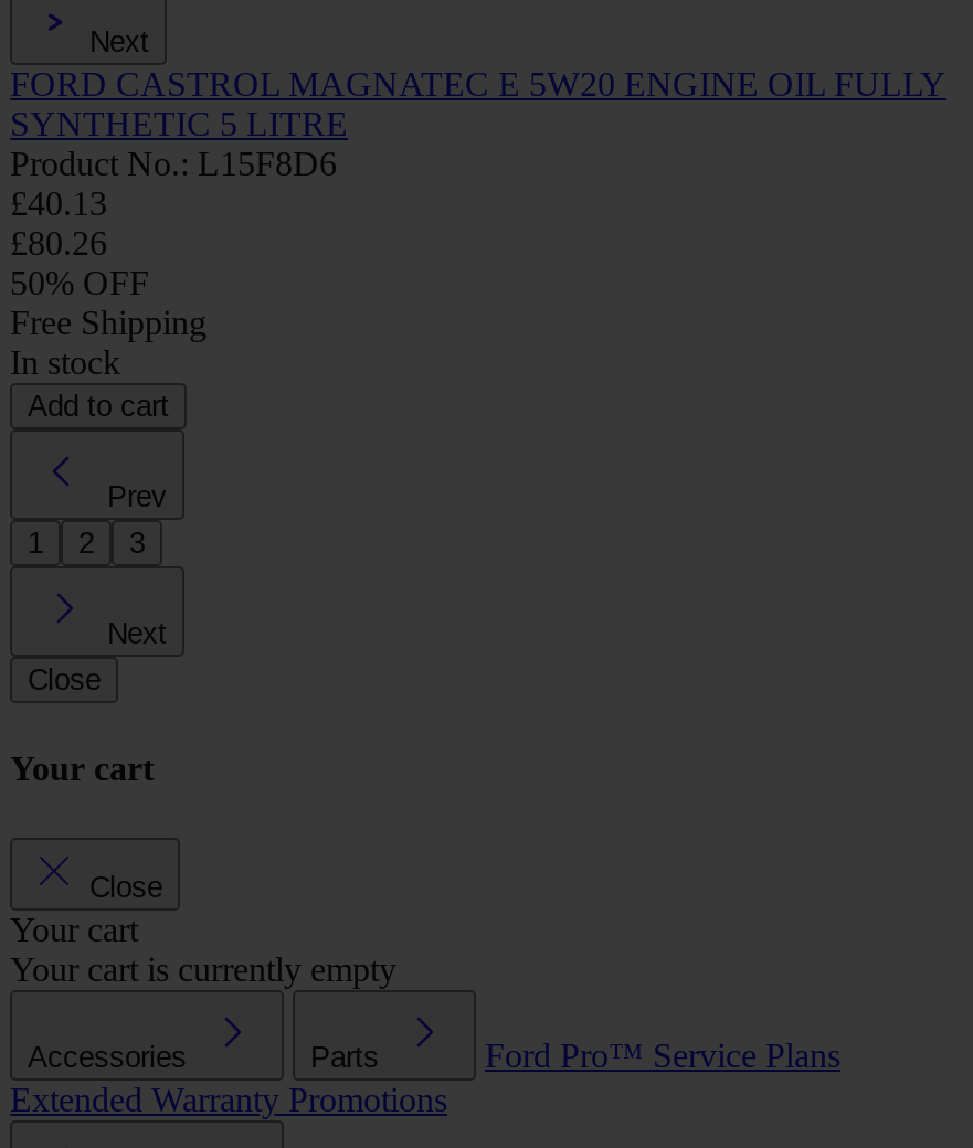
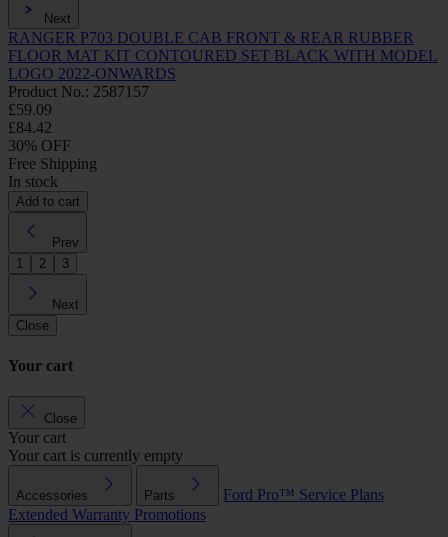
- FORD CASTROL MAGNATEC E 5W20 ENGINE OIL FULLY
- SYNTHETIC 5 LITRE
- Product No.: L15F8D6
- £40.13
- £80.26
- 50% OFF
+ RANGER P703 DOUBLE CAB FRONT & REAR RUBBER
+ FLOOR MAT KIT CONTOURED SET BLACK WITH MODEL
+ LOGO 2022-ONWARDS
+ Product No.: 2587157
+ £59.09
+ £84.42
+ 30% OFF
